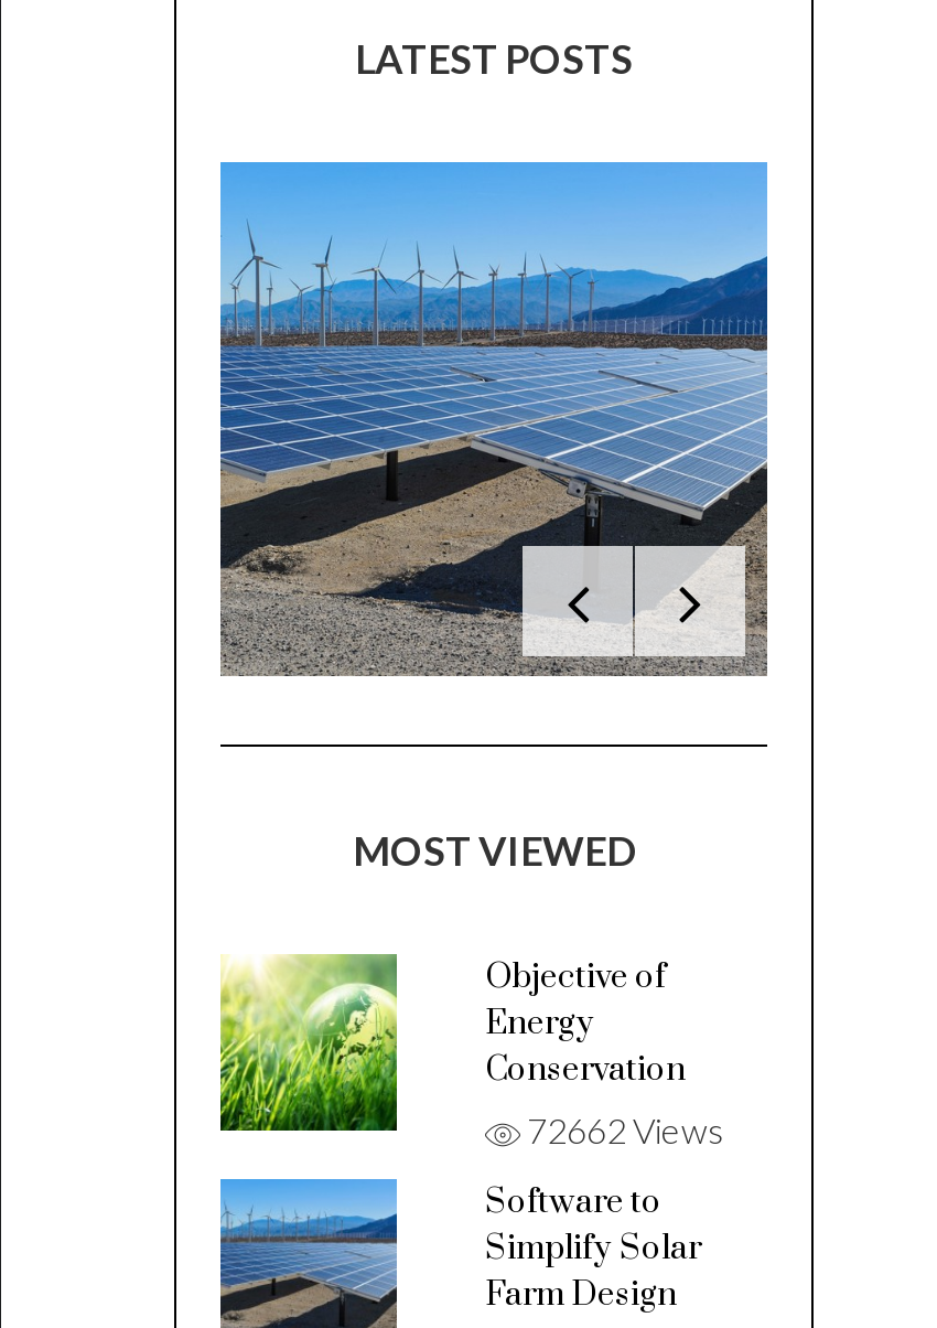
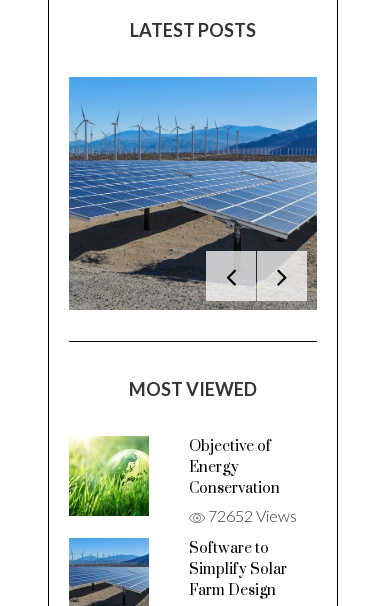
- 72662 Views
+ 72652 Views
